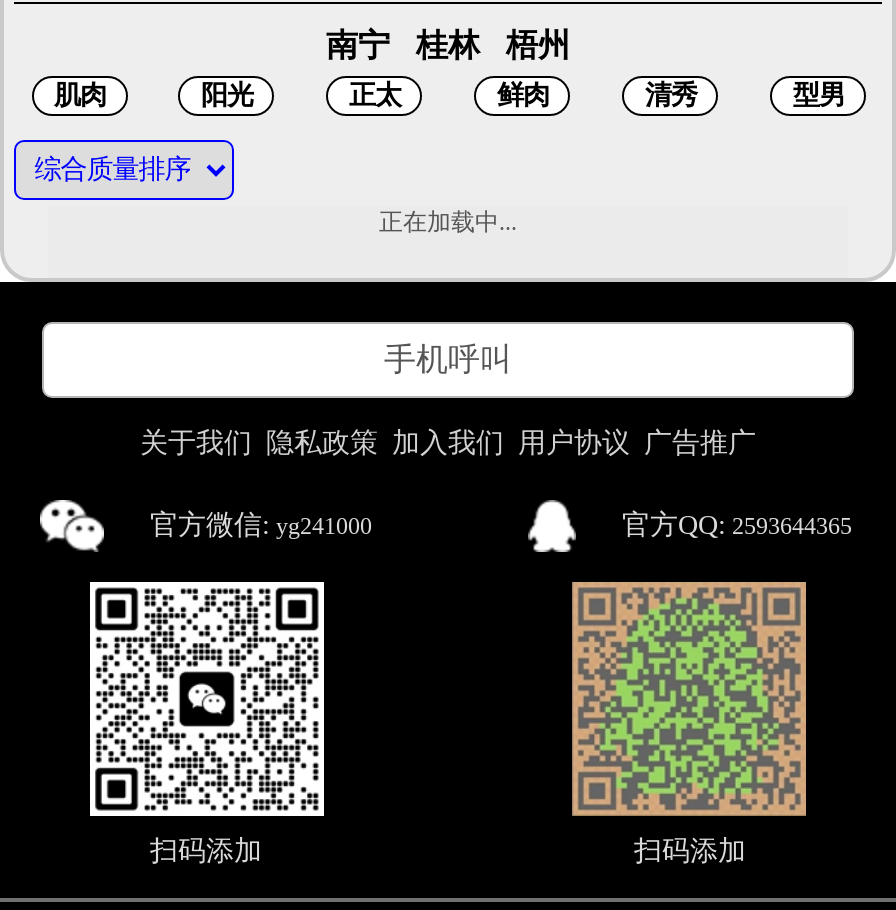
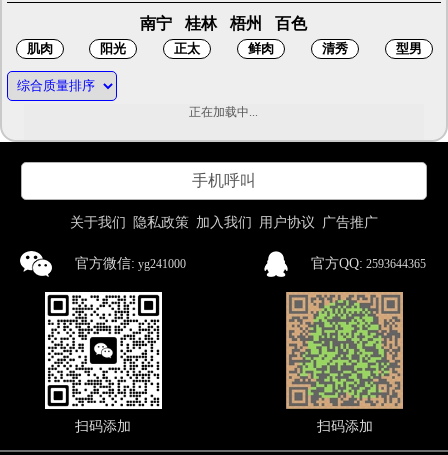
+ 百色
